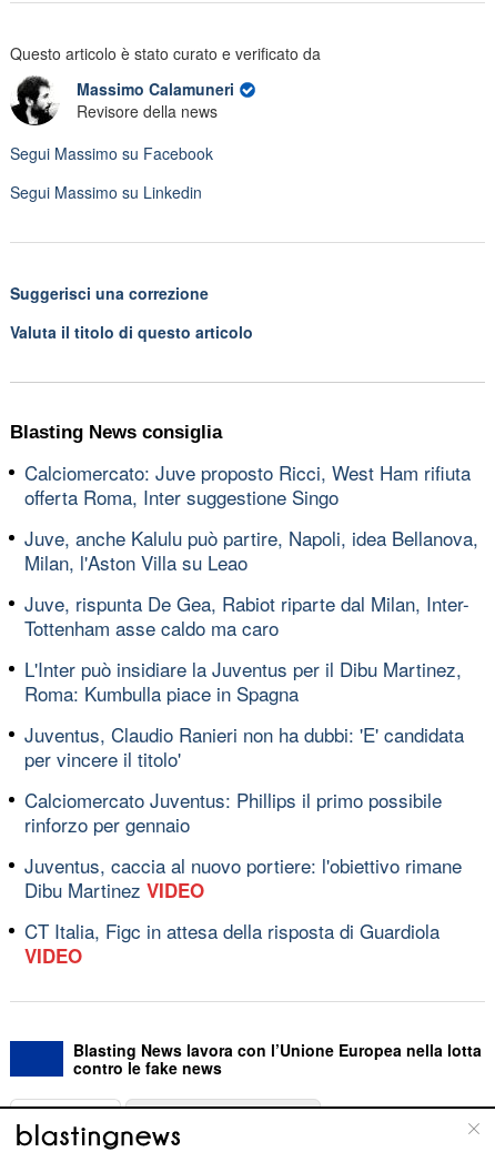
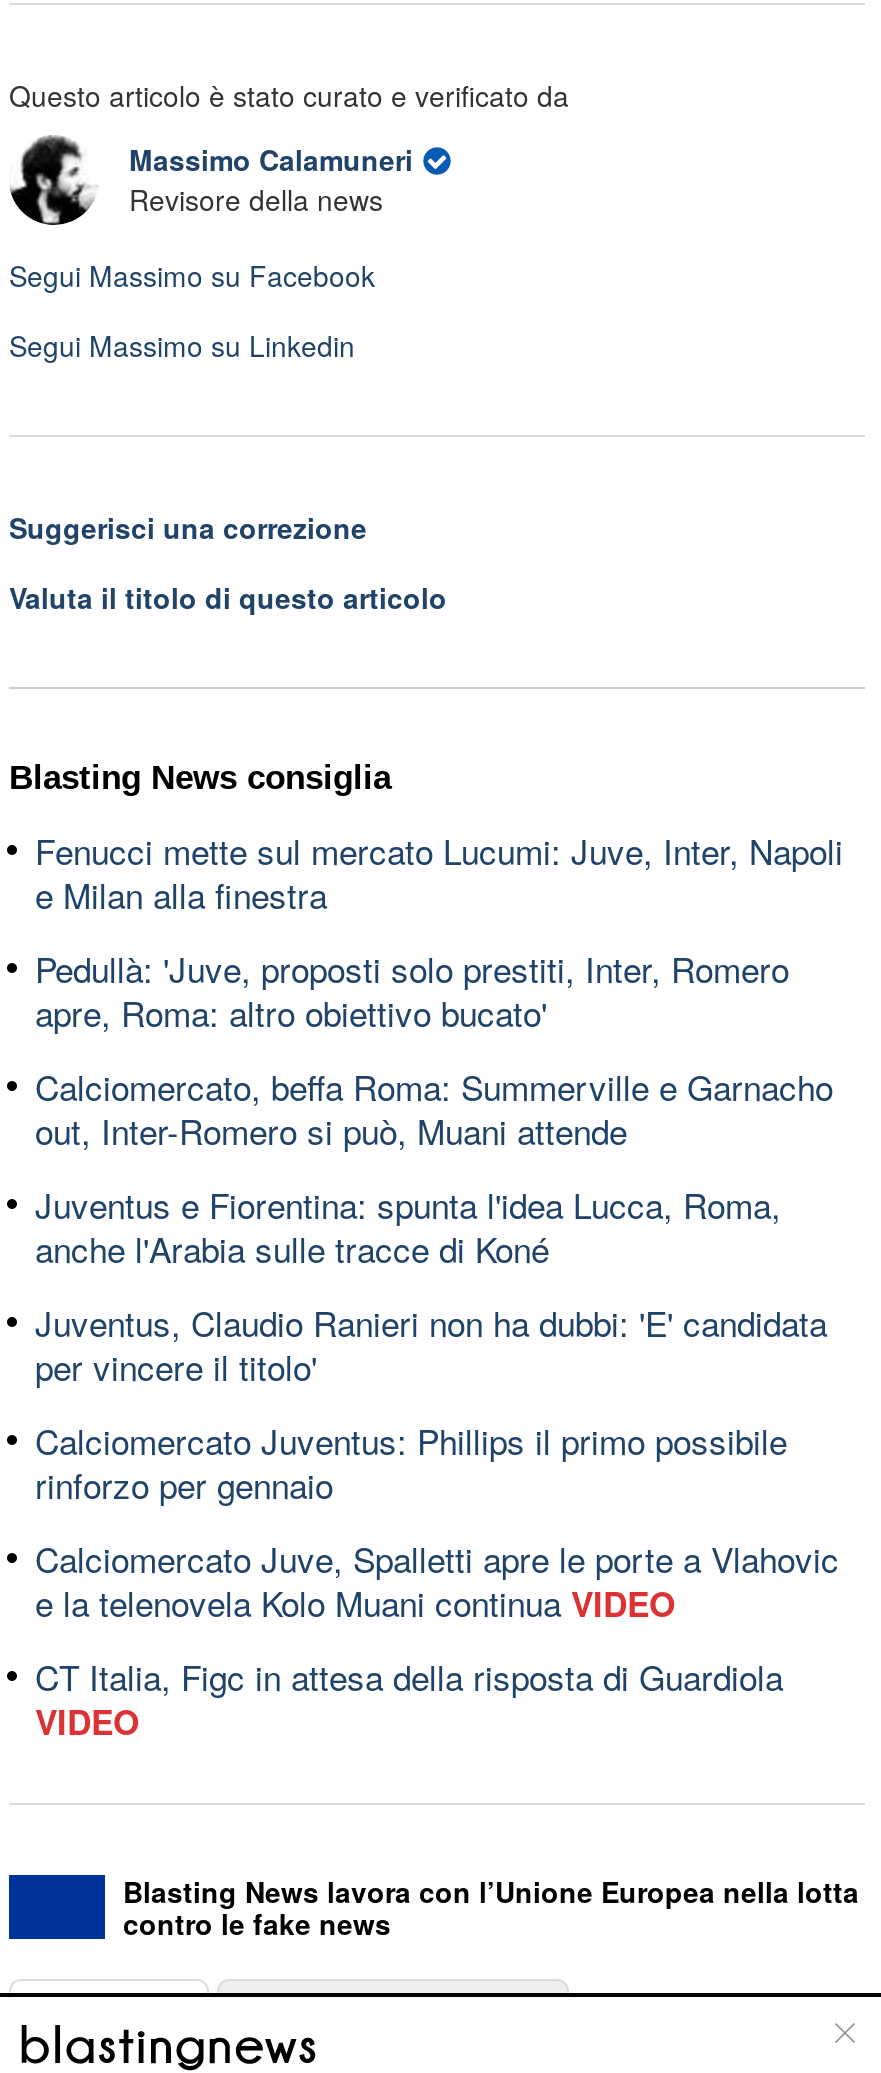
- Calciomercato: Juve proposto Ricci, West Ham rifiuta
- offerta Roma, Inter suggestione Singo
+ Fenucci mette sul mercato Lucumi: Juve, Inter, Napoli
+ e Milan alla finestra

- Juve, anche Kalulu può partire, Napoli, idea Bellanova,
- Milan, l'Aston Villa su Leao
+ Pedullà: 'Juve, proposti solo prestiti, Inter, Romero
+ apre, Roma: altro obiettivo bucato'

- Juve, rispunta De Gea, Rabiot riparte dal Milan, Inter-
- Tottenham asse caldo ma caro
+ Calciomercato, beffa Roma: Summerville e Garnacho
+ out, Inter-Romero si può, Muani attende

- L'Inter può insidiare la Juventus per il Dibu Martinez,
- Roma: Kumbulla piace in Spagna
+ Juventus e Fiorentina: spunta l'idea Lucca, Roma,
+ anche l'Arabia sulle tracce di Koné

- Juventus, caccia al nuovo portiere: l'obiettivo rimane
- Dibu Martinez VIDEO
+ Calciomercato Juve, Spalletti apre le porte a Vlahovic
+ e la telenovela Kolo Muani continua VIDEO
